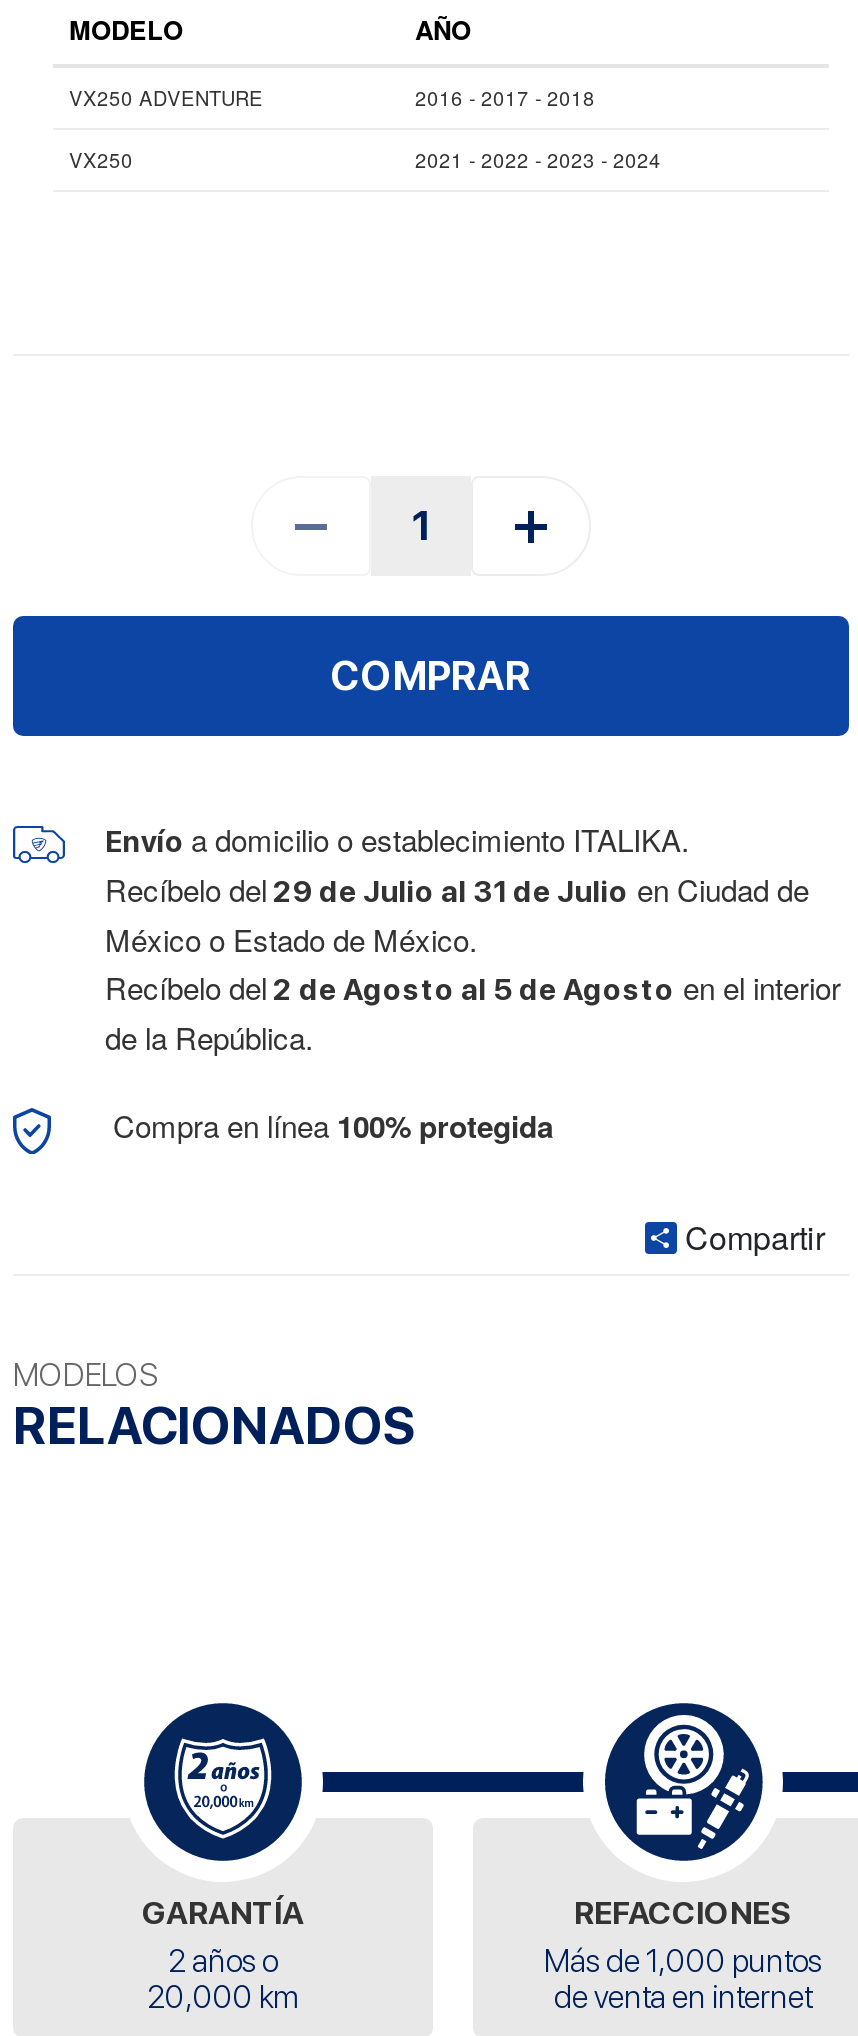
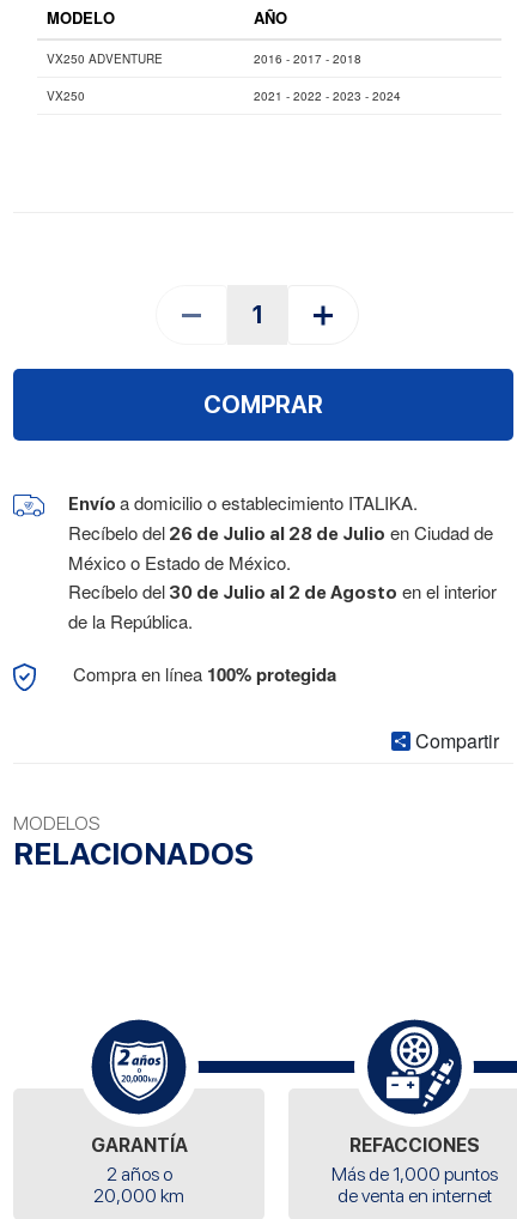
- Recíbelo del 29 de Julio al 31 de Julio en Ciudad de
+ Recíbelo del 26 de Julio al 28 de Julio en Ciudad de

- Recíbelo del 2 de Agosto al 5 de Agosto en el interior
+ Recíbelo del 30 de Julio al 2 de Agosto en el interior
